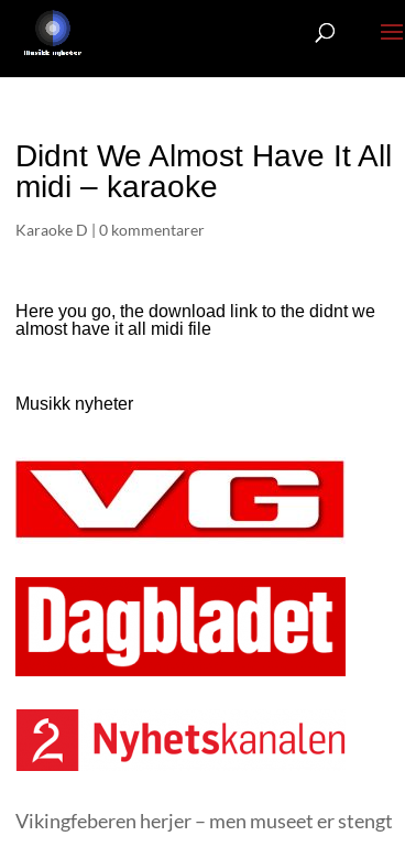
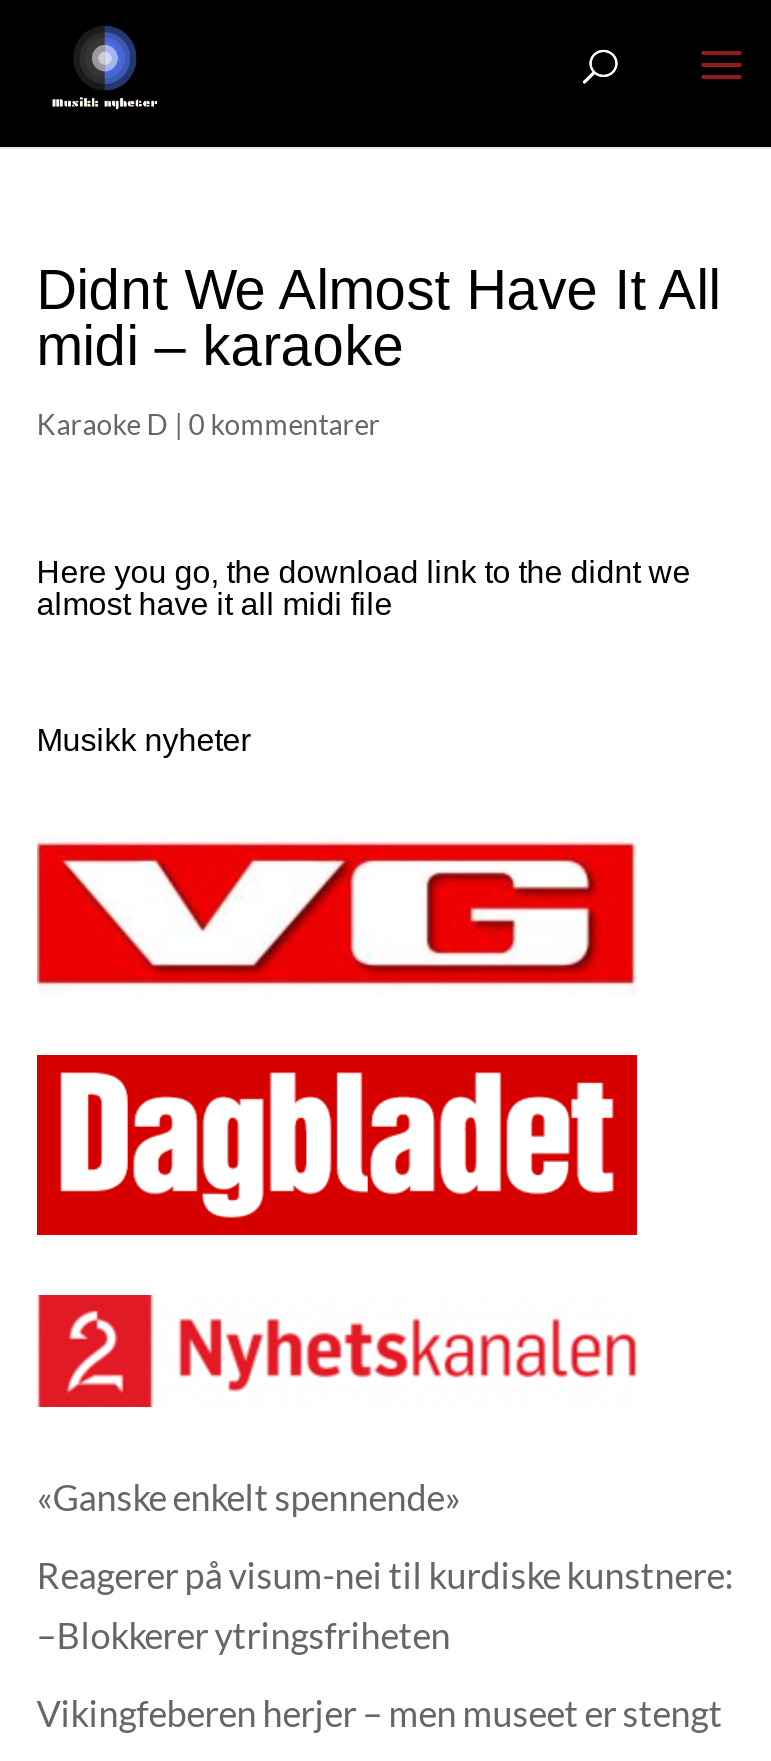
+ «Ganske enkelt spennende»
+ Reagerer på visum-nei til kurdiske kunstnere:
+ –Blokkerer ytringsfriheten
